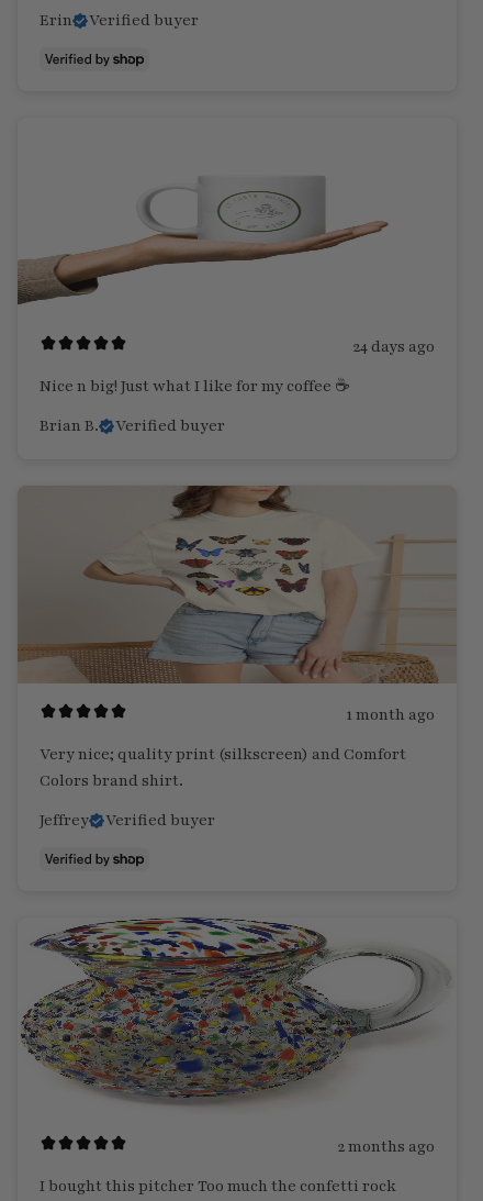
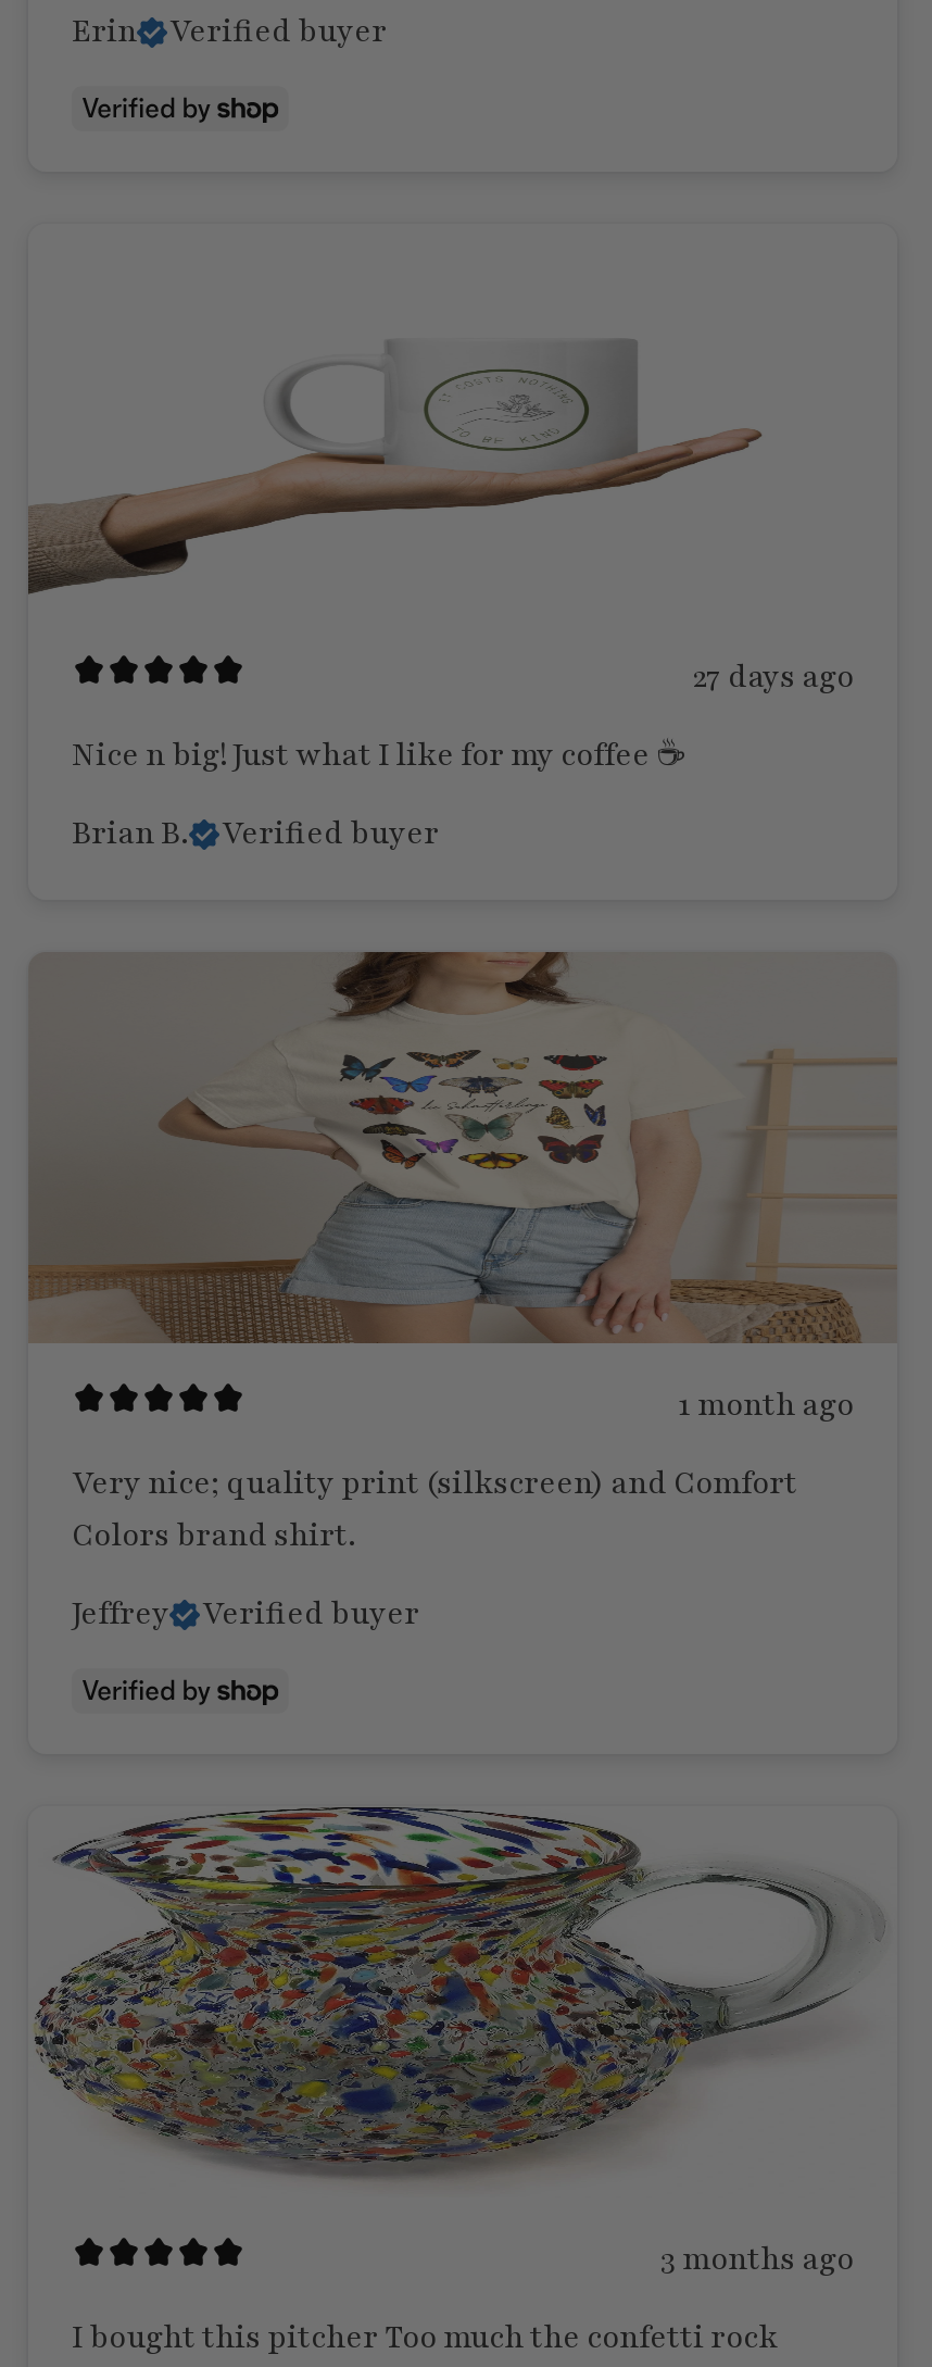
- 24 days ago
+ 27 days ago

- 2 months ago
+ 3 months ago
